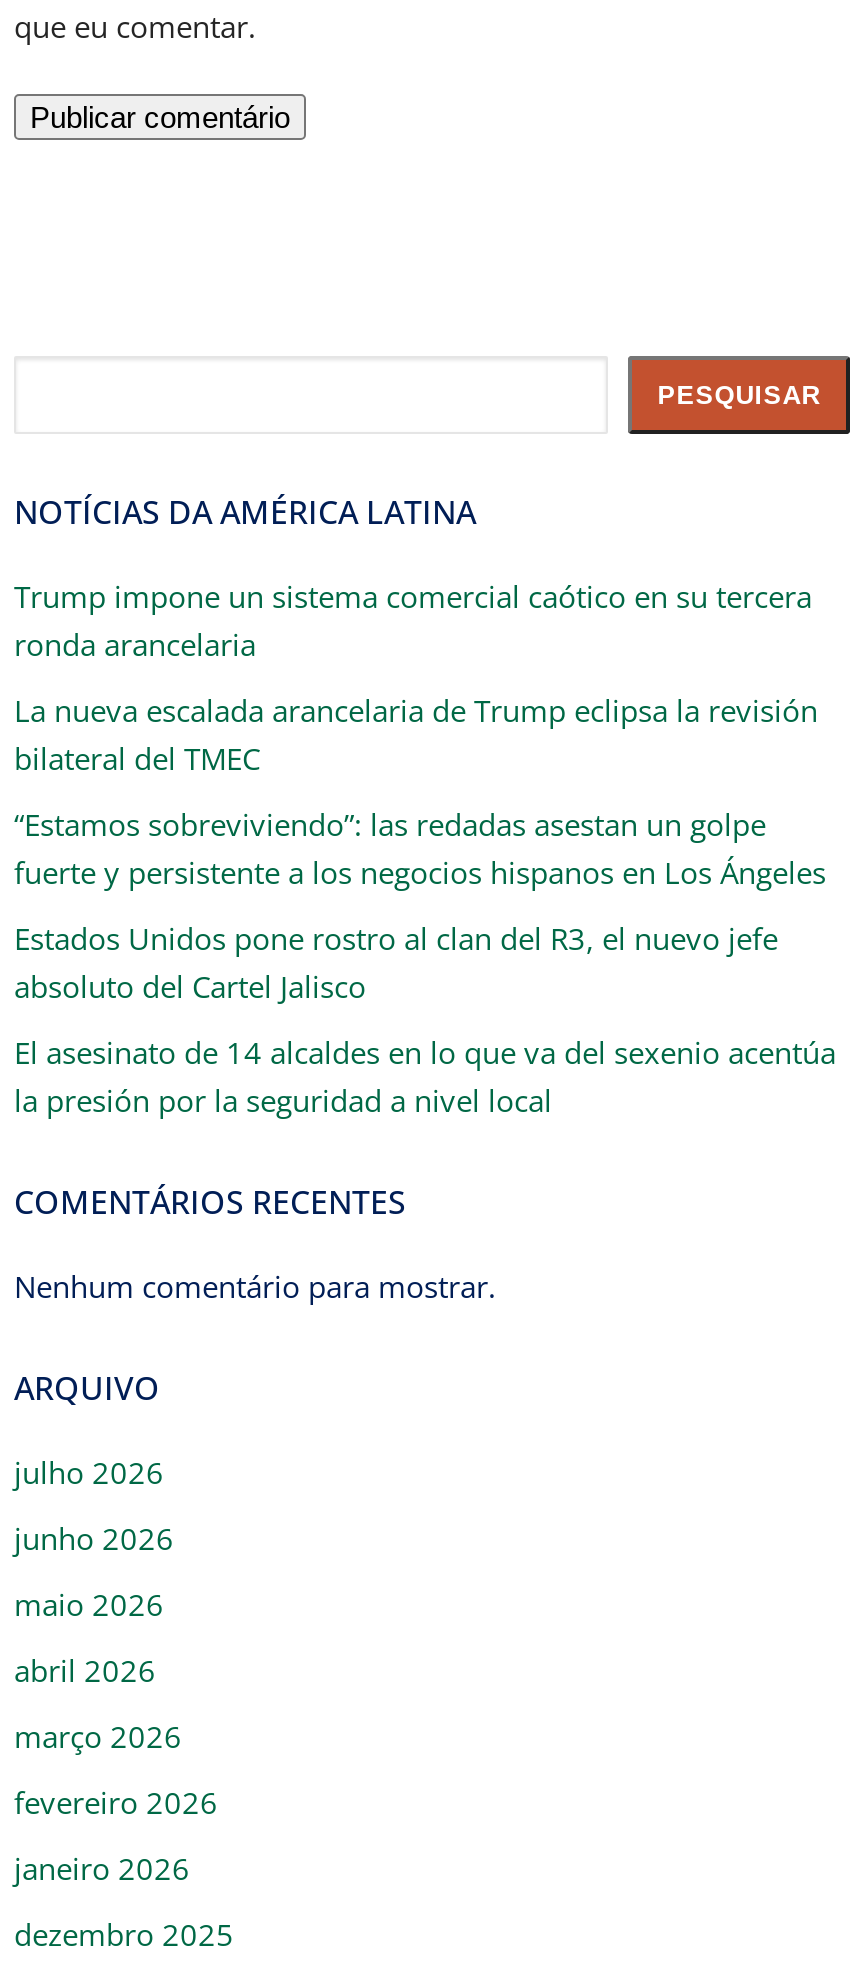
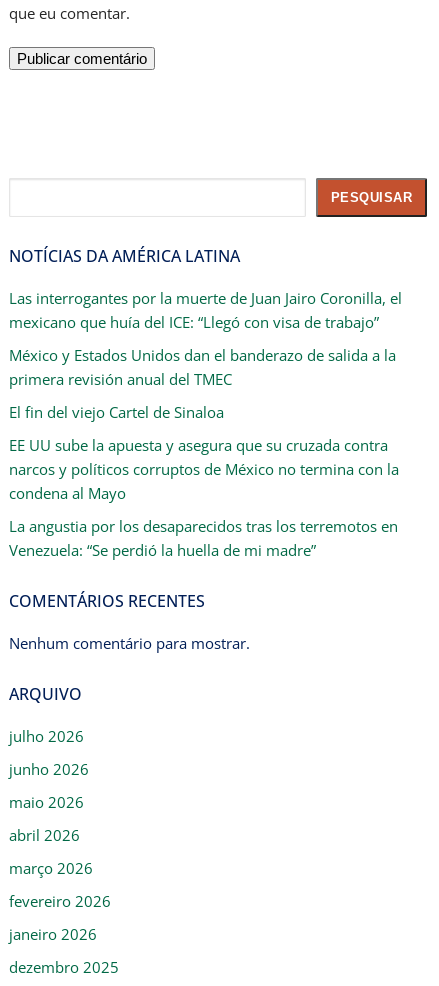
- Trump impone un sistema comercial caótico en su tercera
- ronda arancelaria
+ Las interrogantes por la muerte de Juan Jairo Coronilla, el
+ mexicano que huía del ICE: “Llegó con visa de trabajo”

- La nueva escalada arancelaria de Trump eclipsa la revisión
- bilateral del TMEC
+ México y Estados Unidos dan el banderazo de salida a la
+ primera revisión anual del TMEC

- “Estamos sobreviviendo”: las redadas asestan un golpe
- fuerte y persistente a los negocios hispanos en Los Ángeles
+ El fin del viejo Cartel de Sinaloa

- Estados Unidos pone rostro al clan del R3, el nuevo jefe
- absoluto del Cartel Jalisco
+ EE UU sube la apuesta y asegura que su cruzada contra
+ narcos y políticos corruptos de México no termina con la
+ condena al Mayo

- El asesinato de 14 alcaldes en lo que va del sexenio acentúa
- la presión por la seguridad a nivel local
+ La angustia por los desaparecidos tras los terremotos en
+ Venezuela: “Se perdió la huella de mi madre”
